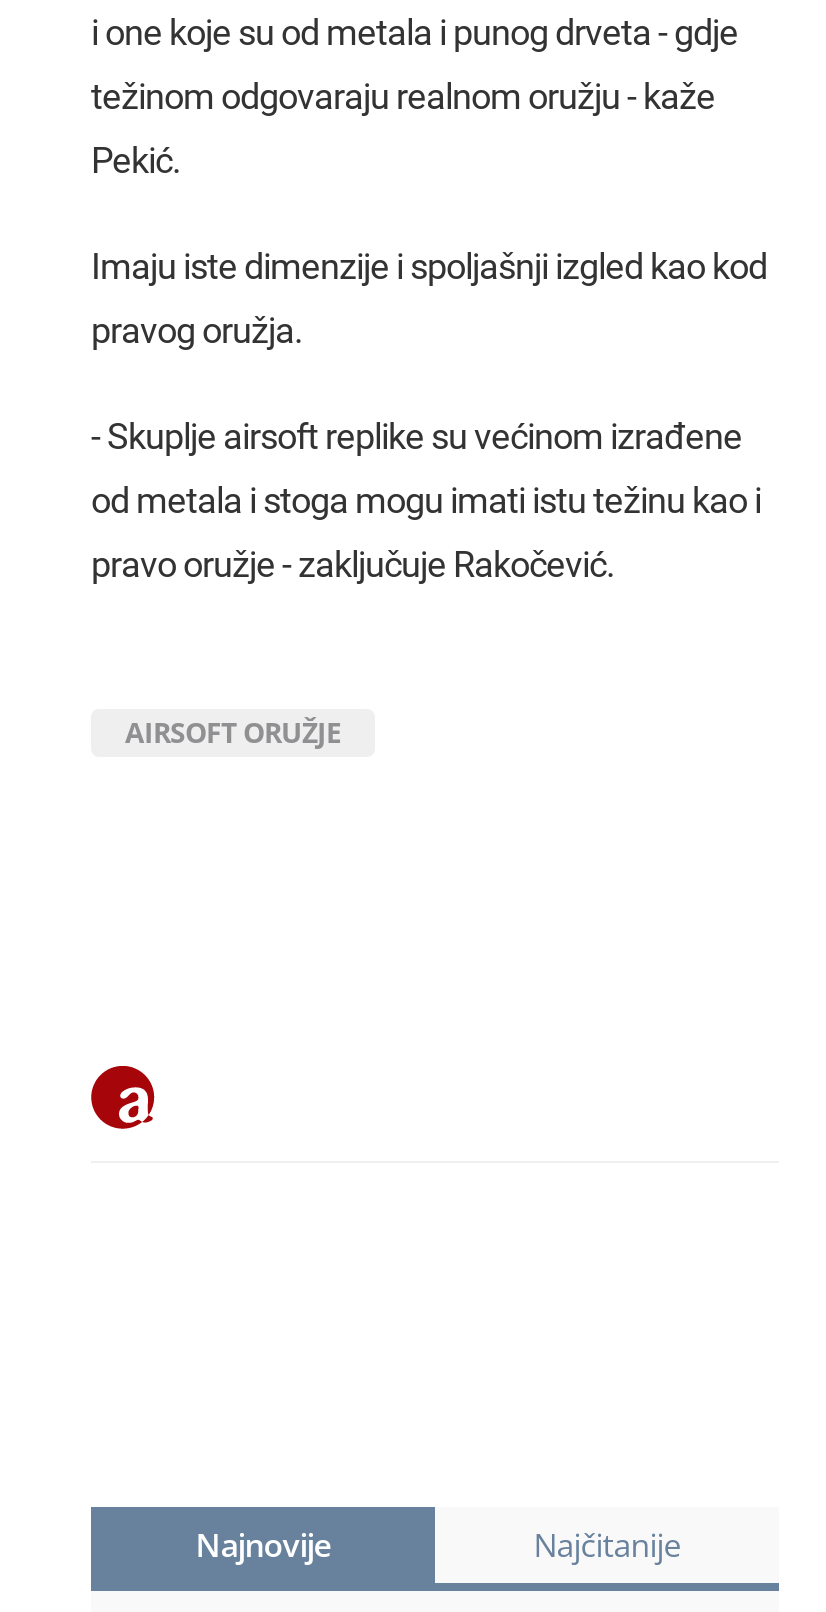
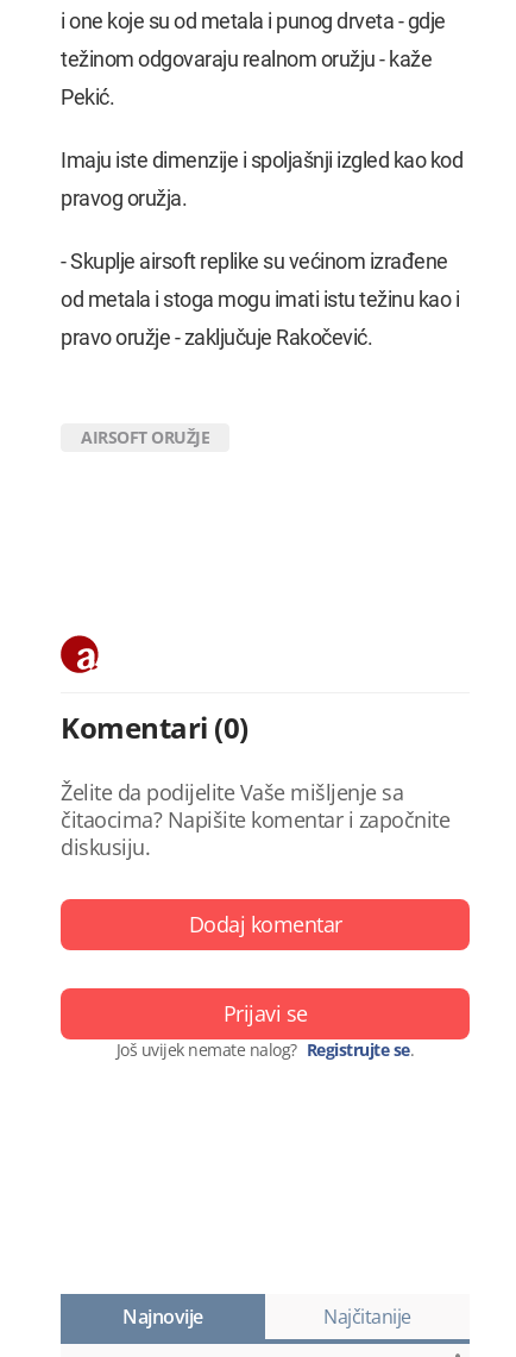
+ Komentari (0)
+ Želite da podijelite Vaše mišljenje sa
+ čitaocima? Napišite komentar i započnite
+ diskusiju.
+ Dodaj komentar
+ Prijavi se
+ Još uvijek nemate nalog? Registrujte se.
